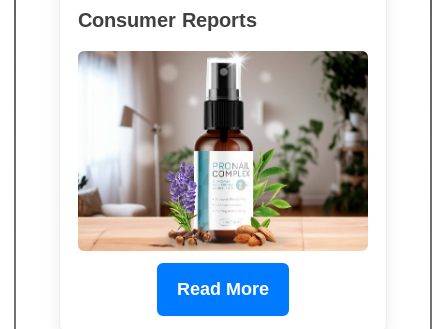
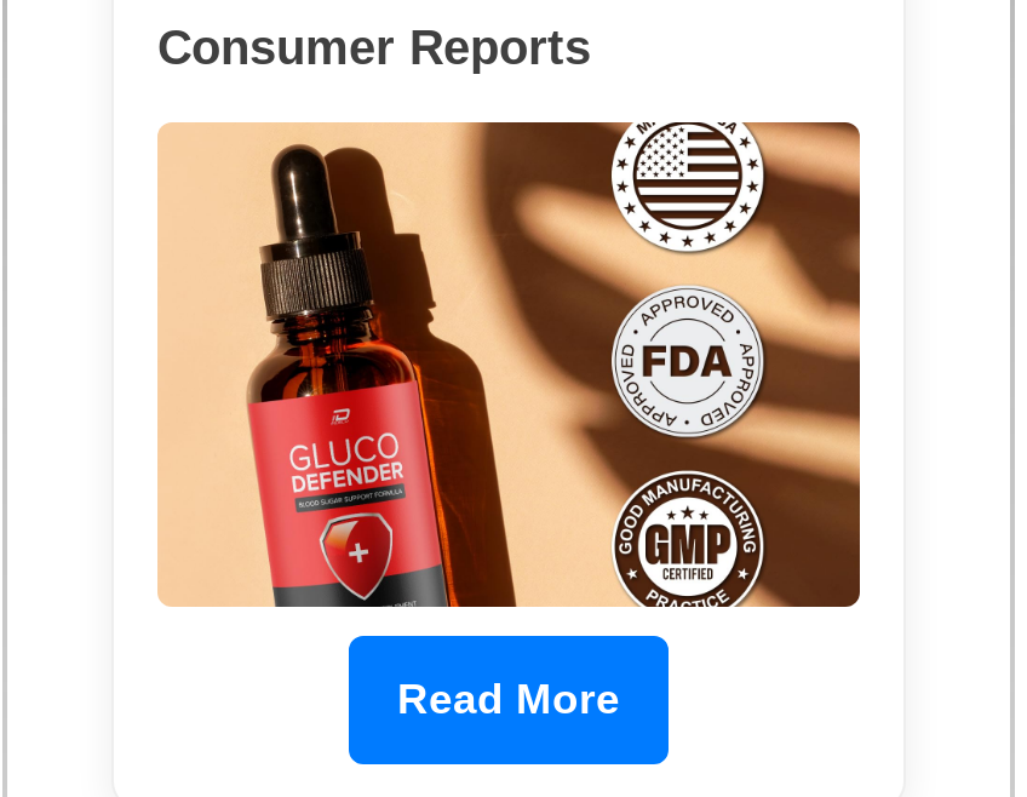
- [image]
+ [image]
